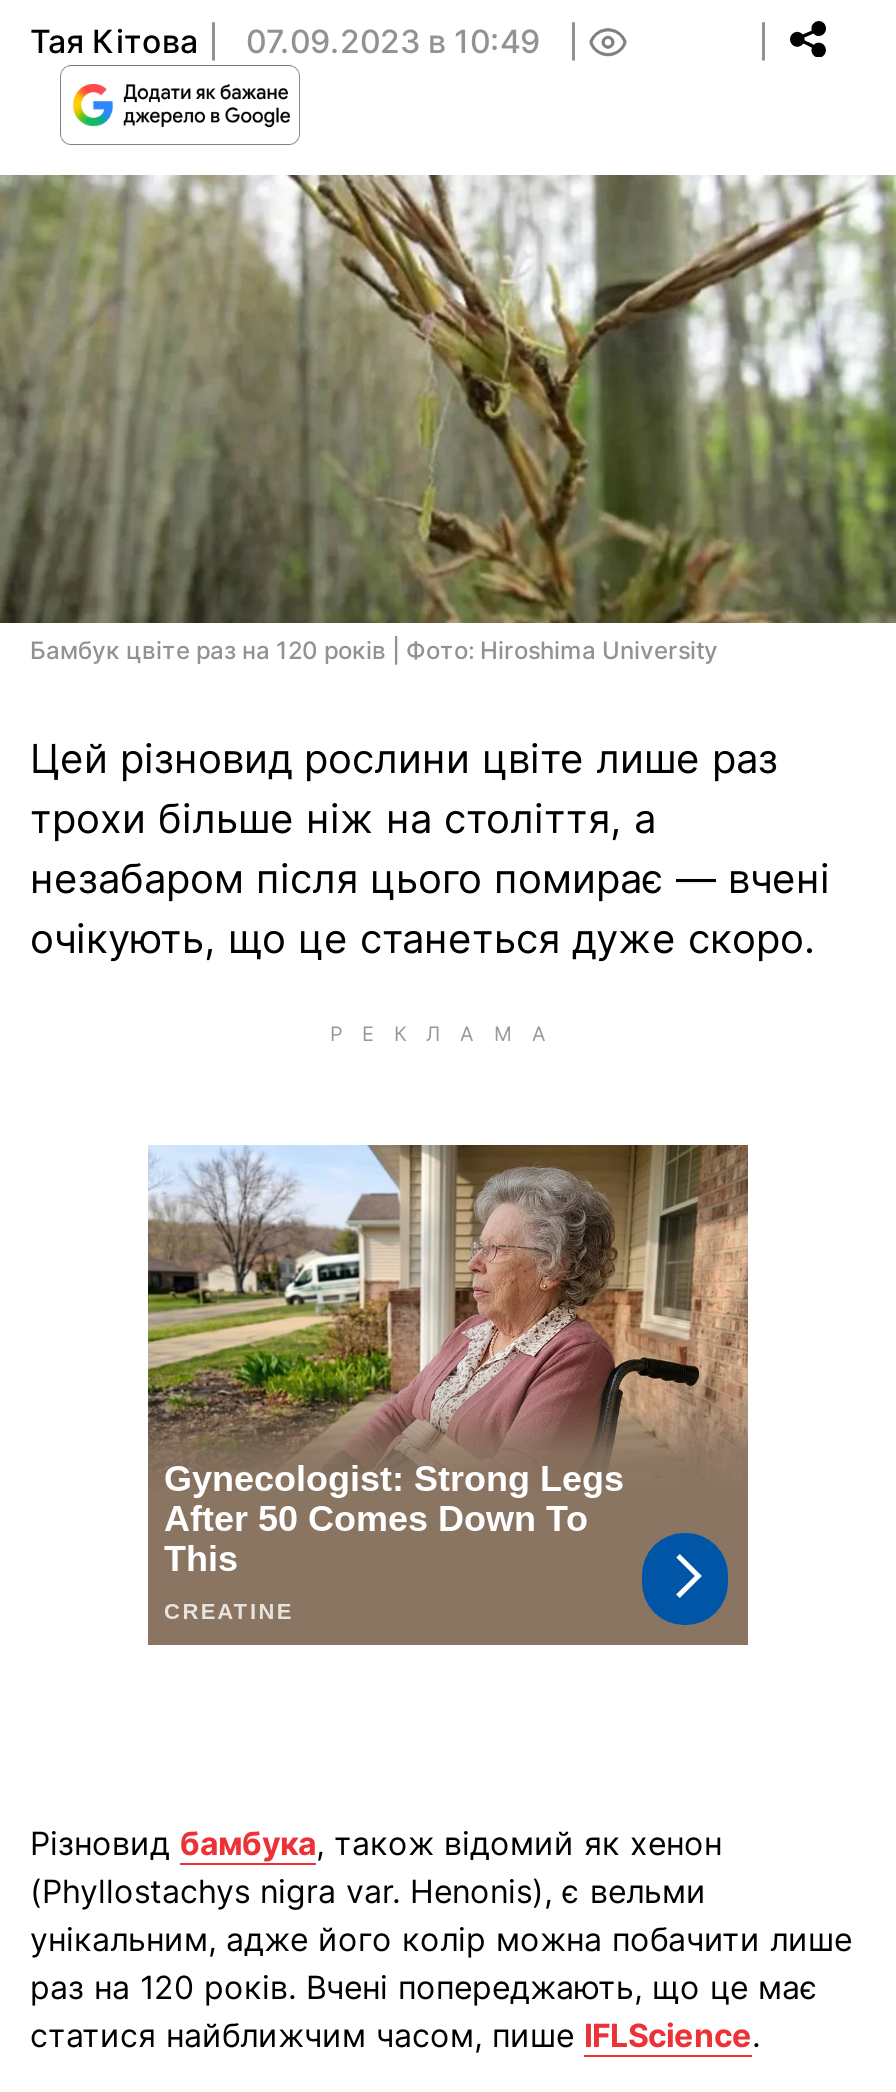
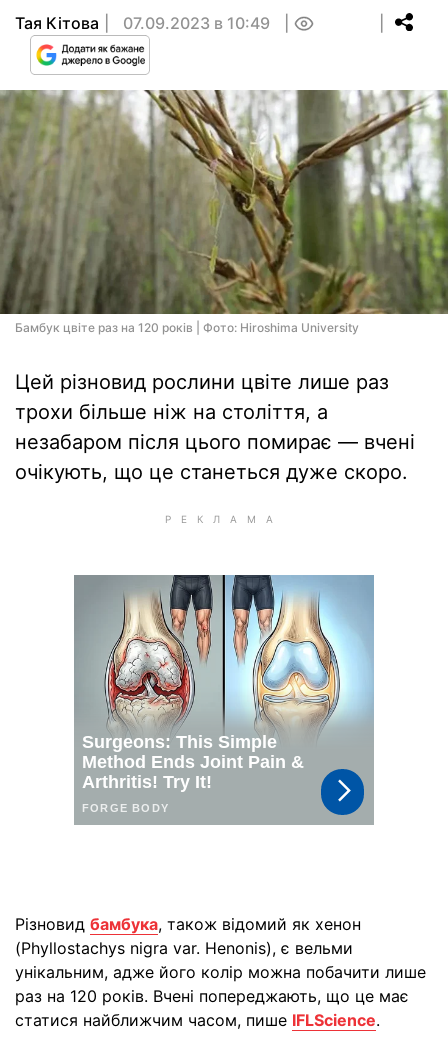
- [image]
+ [image]
